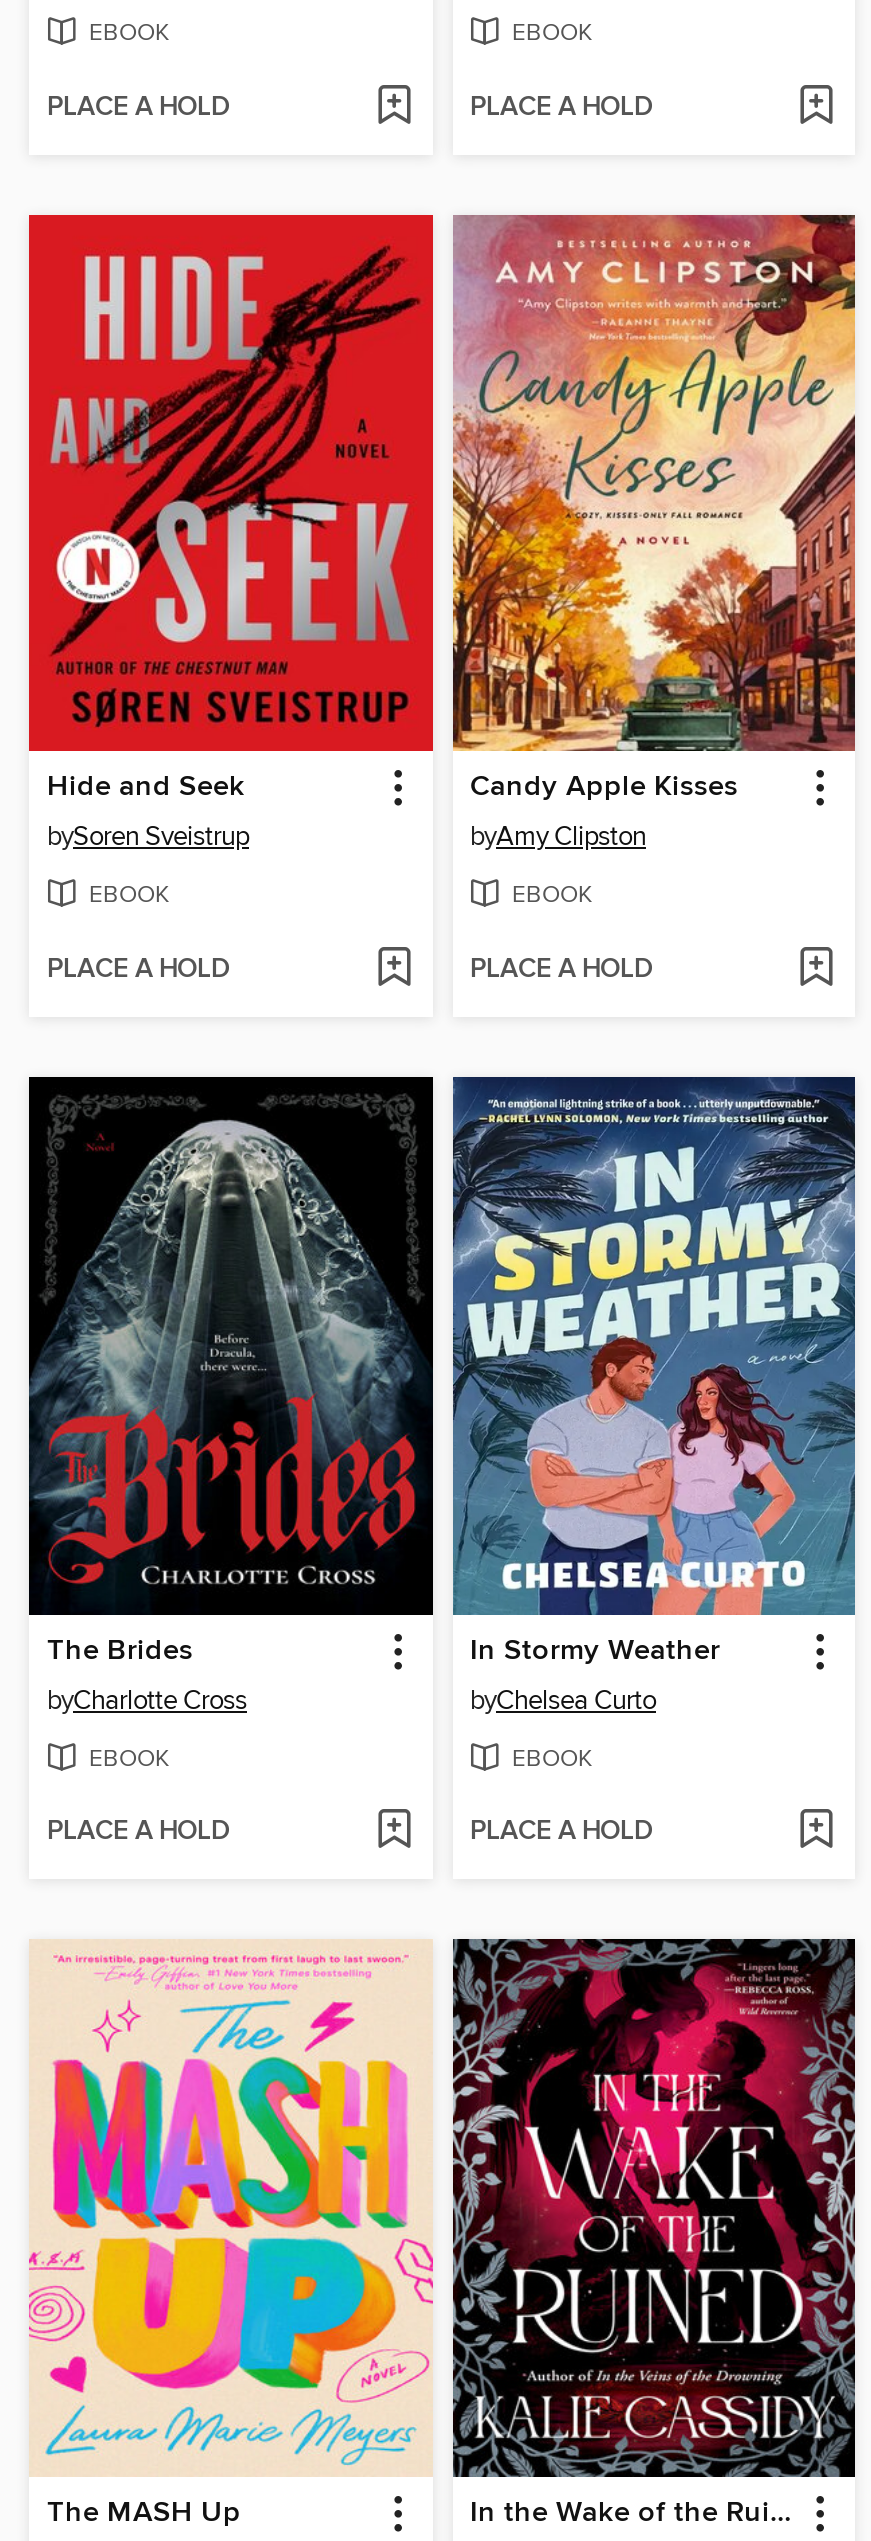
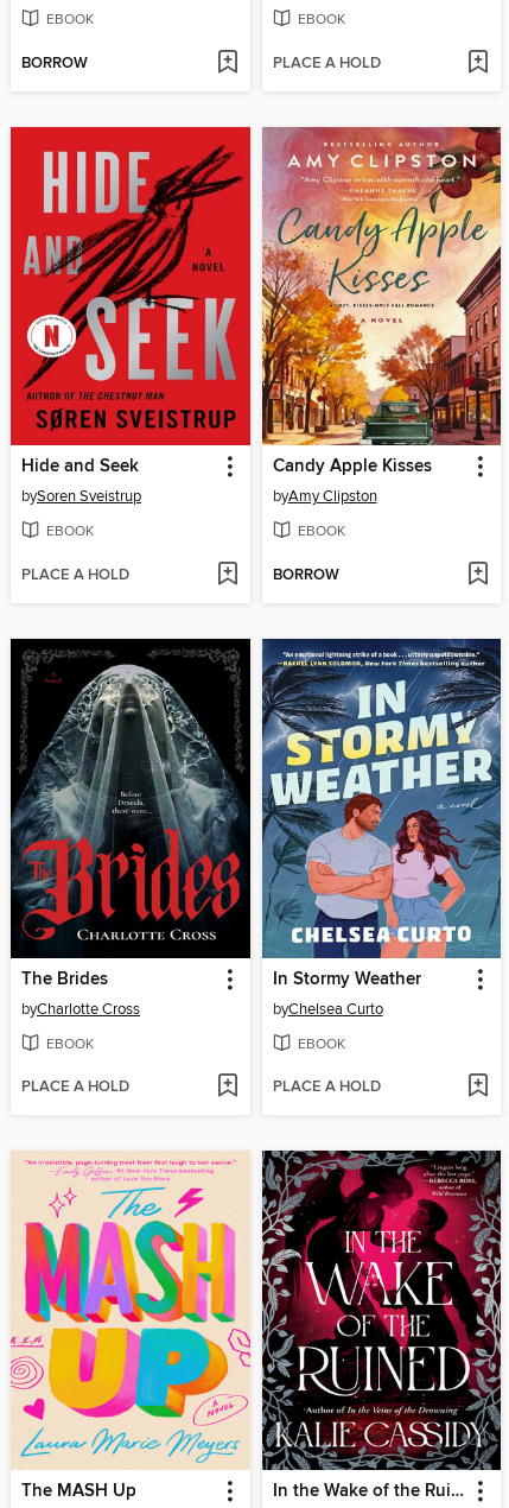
- PLACE A HOLD
+ BORROW

- PLACE A HOLD
+ BORROW
